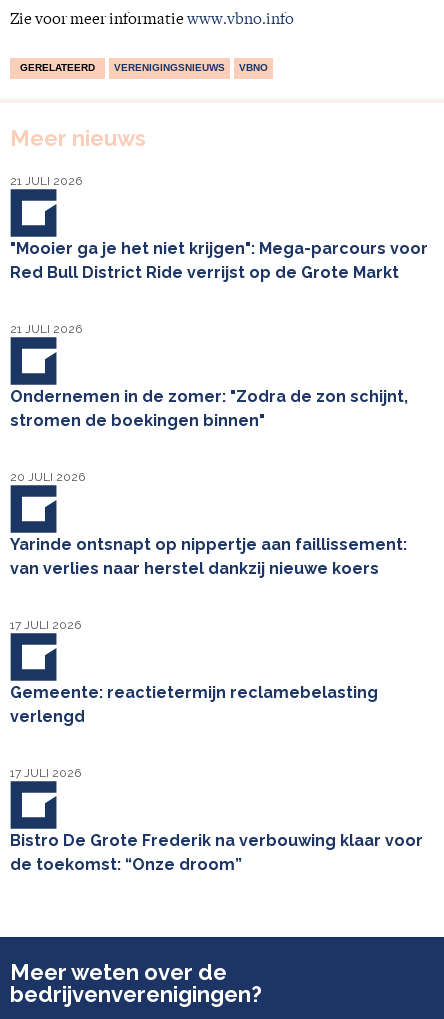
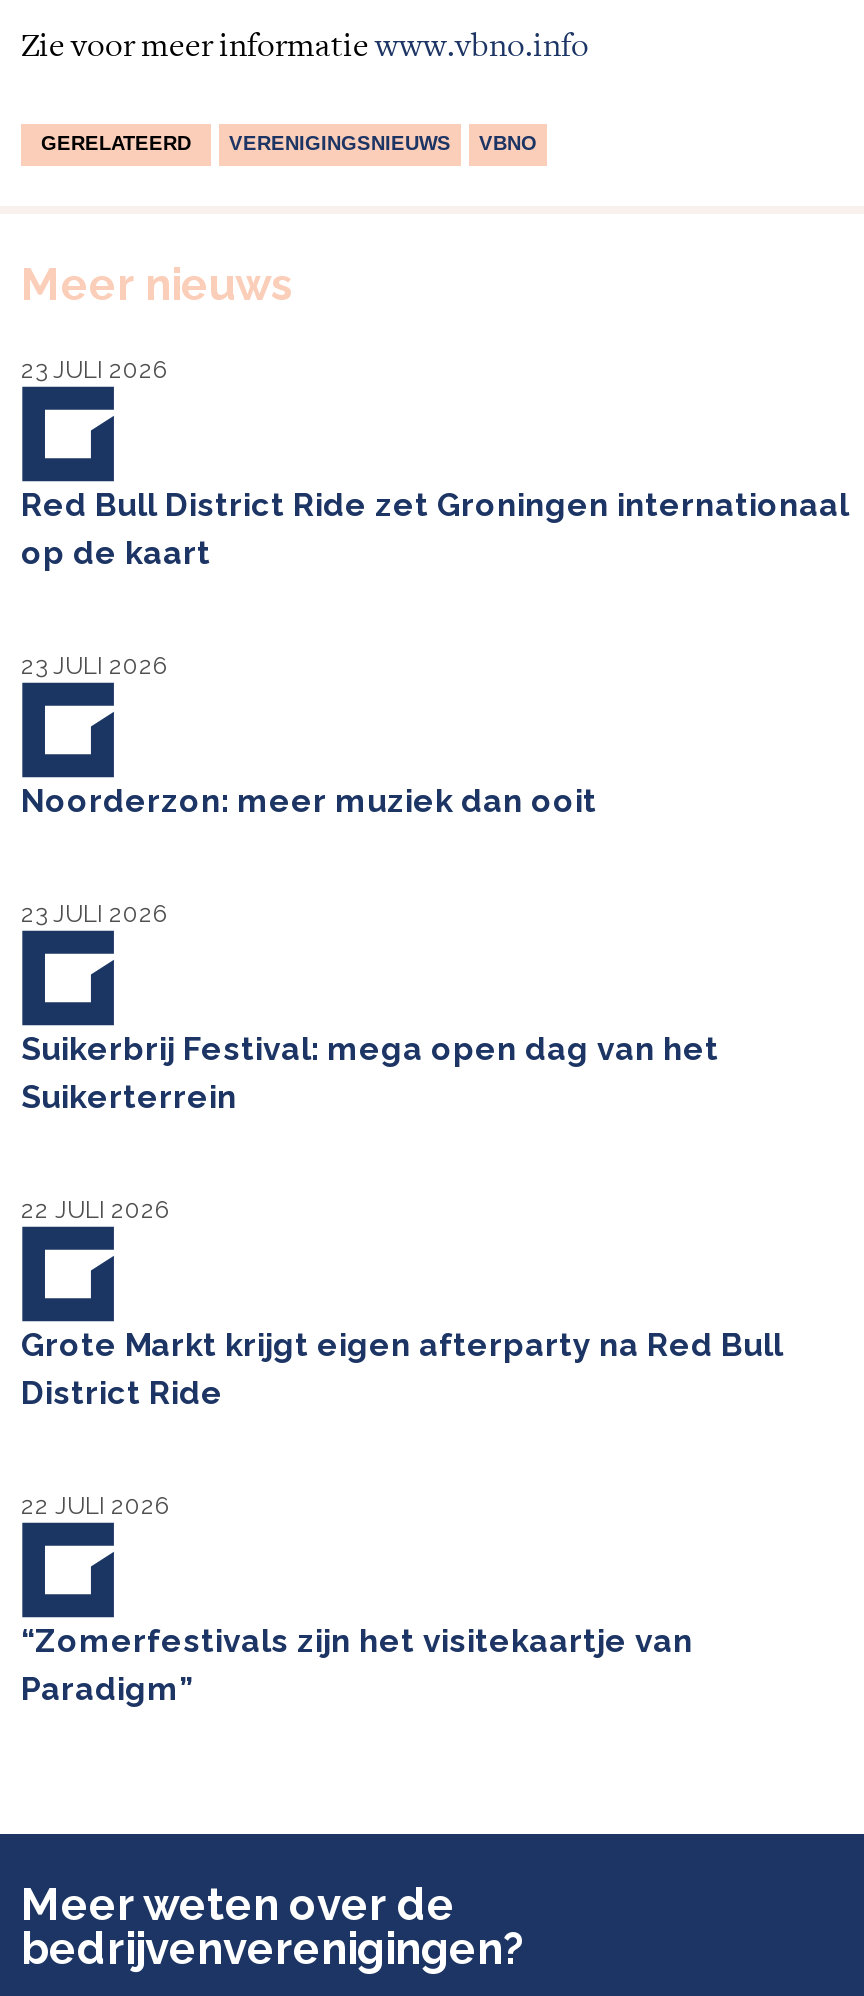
- 21 JULI 2026
+ 23 JULI 2026

- "Mooier ga je het niet krijgen": Mega-parcours voor
- Red Bull District Ride verrijst op de Grote Markt
+ Red Bull District Ride zet Groningen internationaal
+ op de kaart

- 21 JULI 2026
+ 23 JULI 2026

- Ondernemen in de zomer: "Zodra de zon schijnt,
- stromen de boekingen binnen"
+ Noorderzon: meer muziek dan ooit

- 20 JULI 2026
+ 23 JULI 2026

- Yarinde ontsnapt op nippertje aan faillissement:
- van verlies naar herstel dankzij nieuwe koers
+ Suikerbrij Festival: mega open dag van het
+ Suikerterrein

- 17 JULI 2026
+ 22 JULI 2026

- Gemeente: reactietermijn reclamebelasting
- verlengd
+ Grote Markt krijgt eigen afterparty na Red Bull
+ District Ride

- 17 JULI 2026
+ 22 JULI 2026

- Bistro De Grote Frederik na verbouwing klaar voor
- de toekomst: “Onze droom”
+ “Zomerfestivals zijn het visitekaartje van
+ Paradigm”
